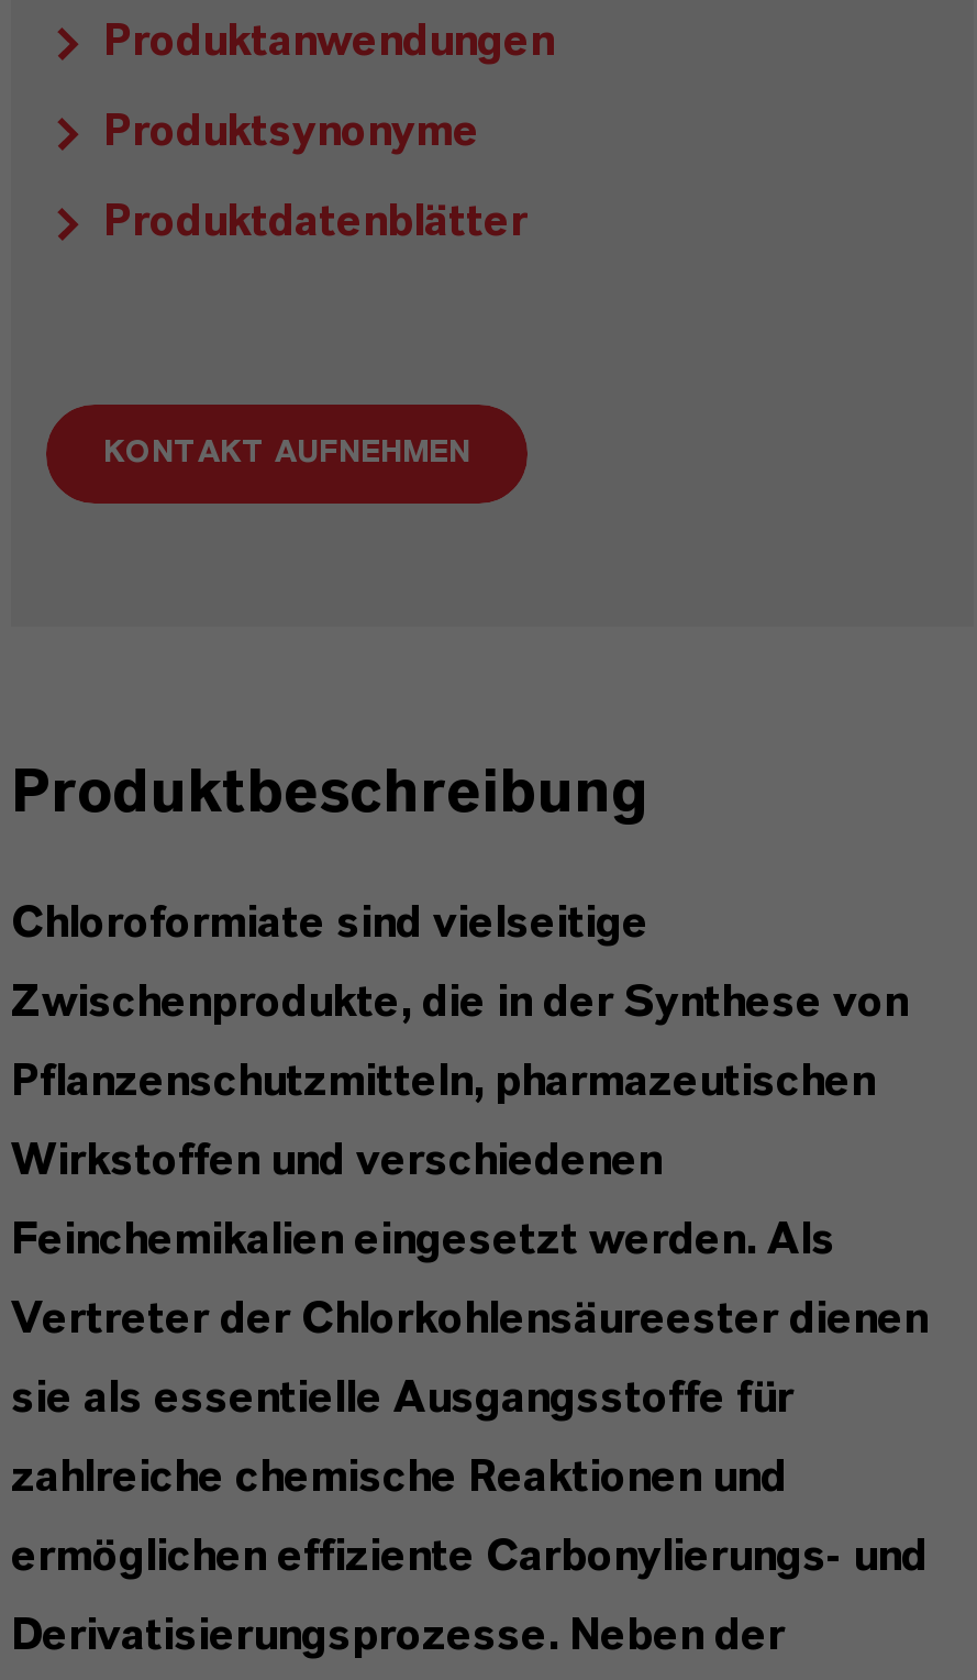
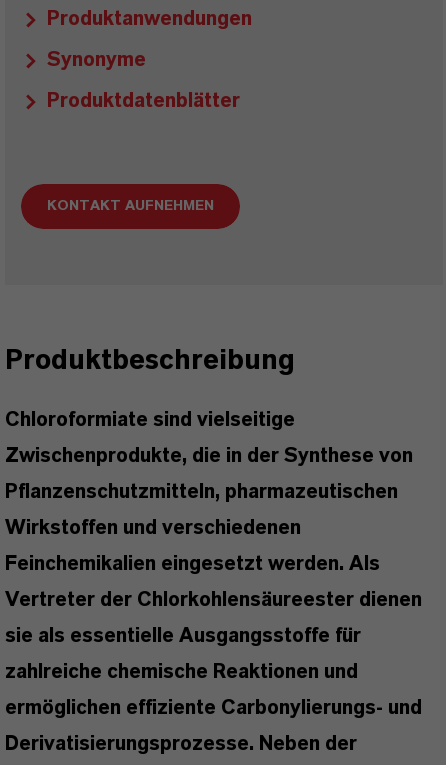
- Produktsynonyme
+ Synonyme
